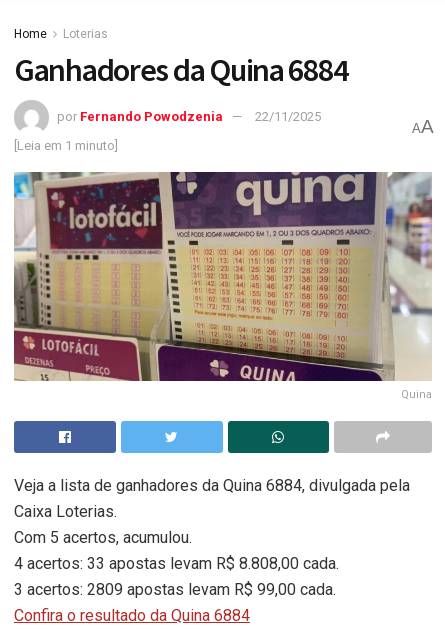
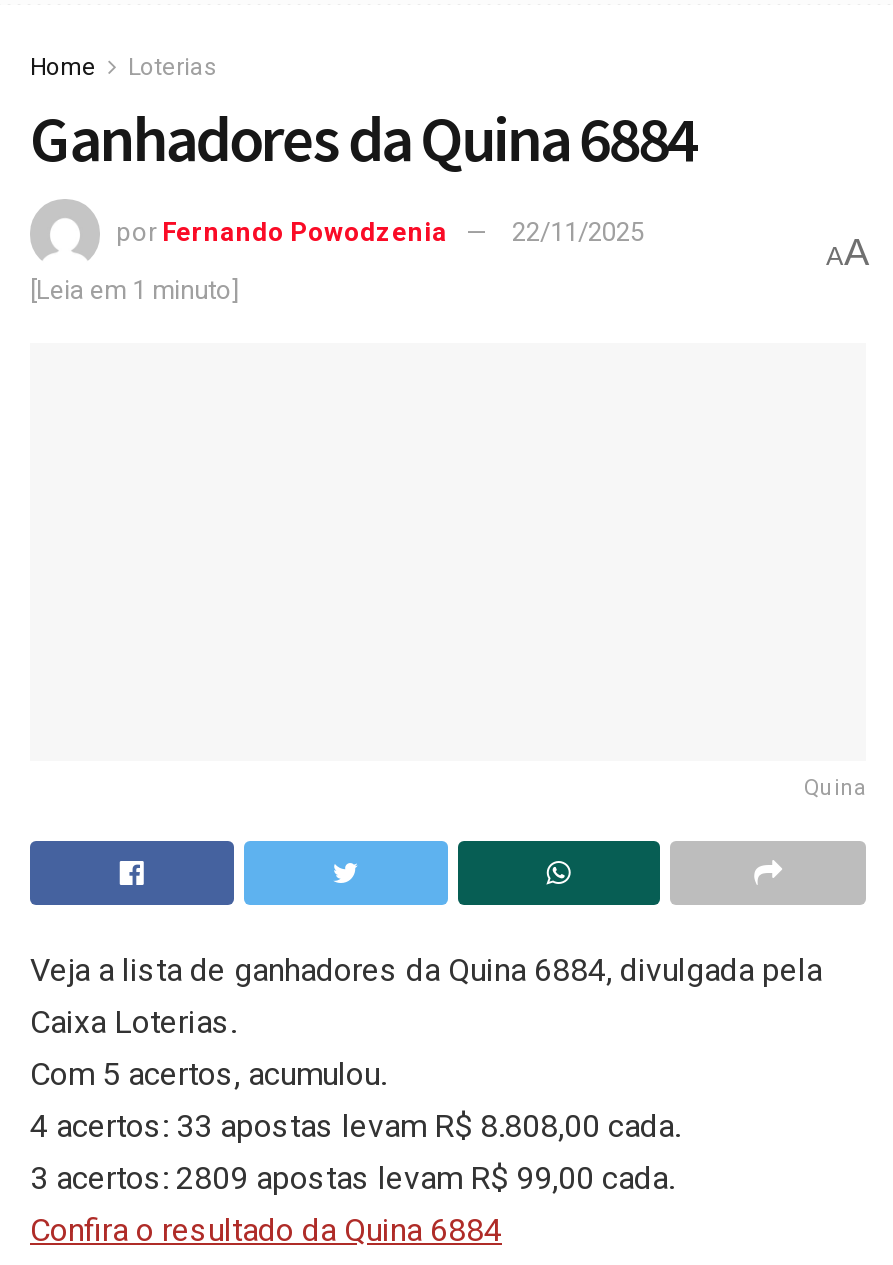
- [image]
